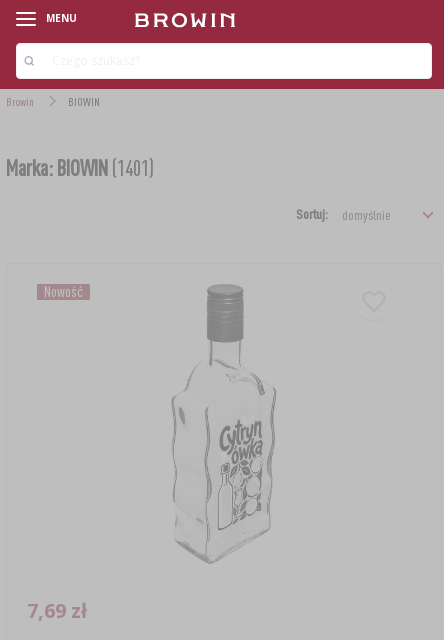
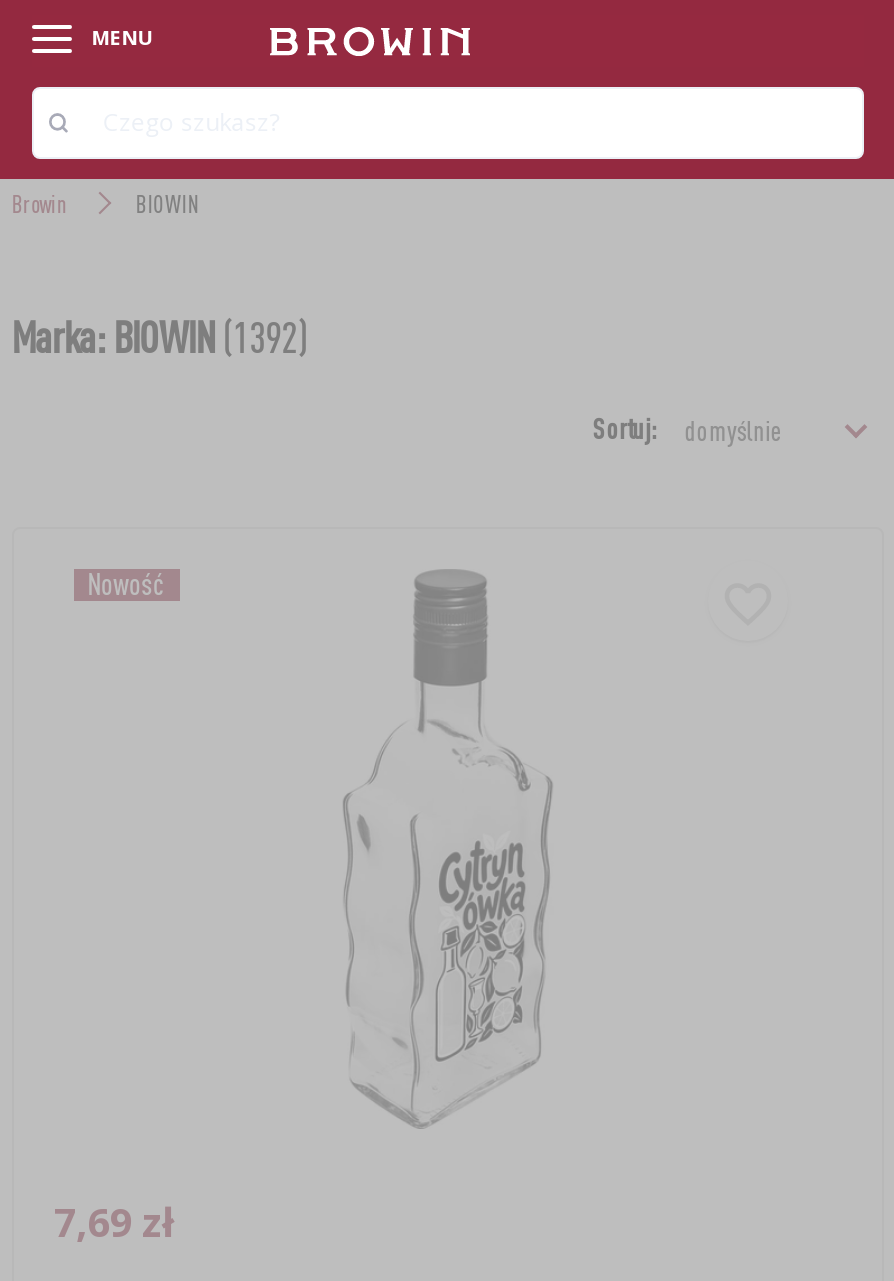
- Marka: BIOWIN (1401)
+ Marka: BIOWIN (1392)
